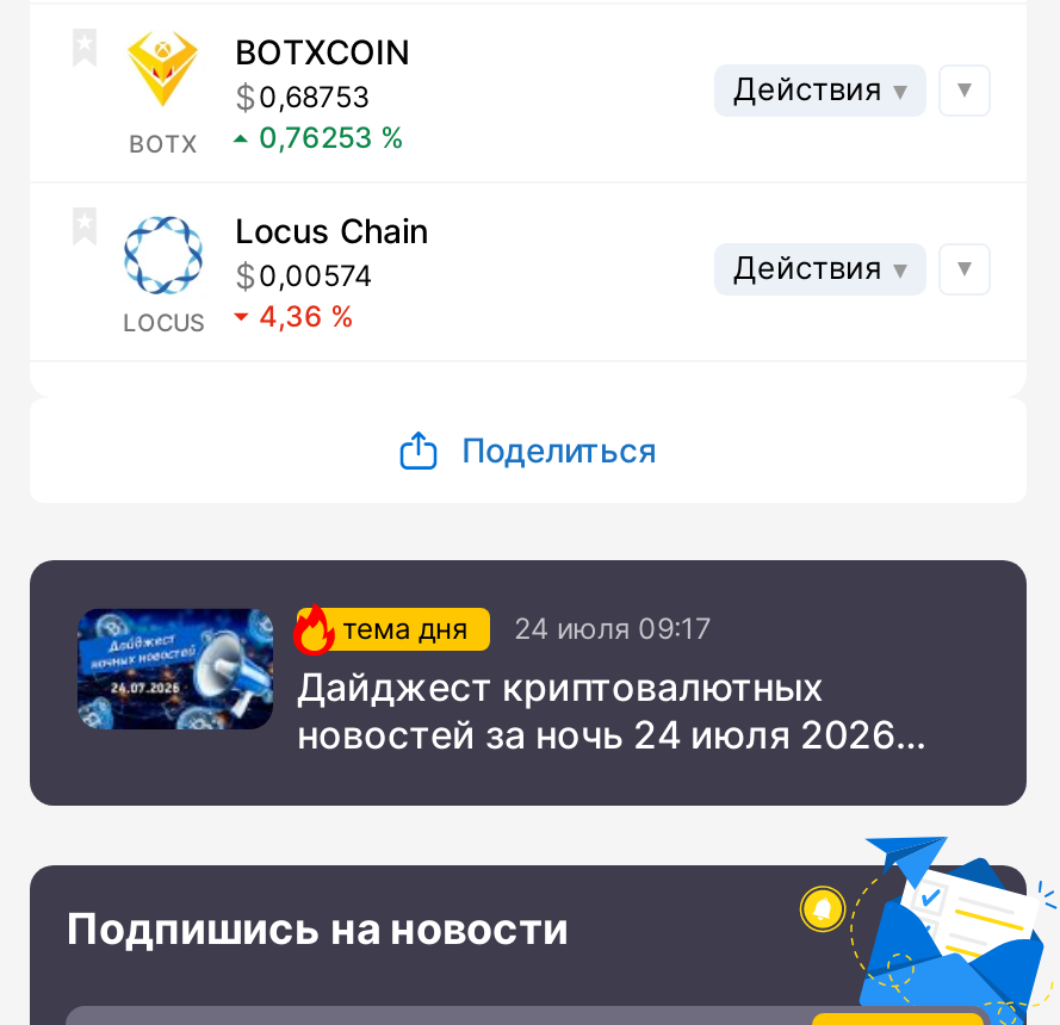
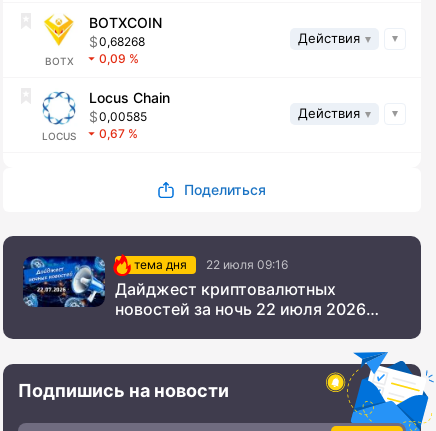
- 0,68753
+ 0,68268

- 0,76253
+ 0,09

- 0,00574
+ 0,00585

- LOCUS 4,36
+ LOCUS 0,67

- тема дня 24 июля 09:17
+ тема дня 22 июля 09:16

- новостей за ночь 24 июля 2026
+ новостей за ночь 22 июля 2026
